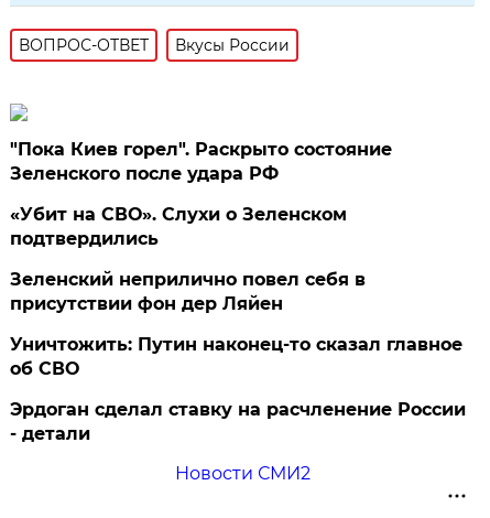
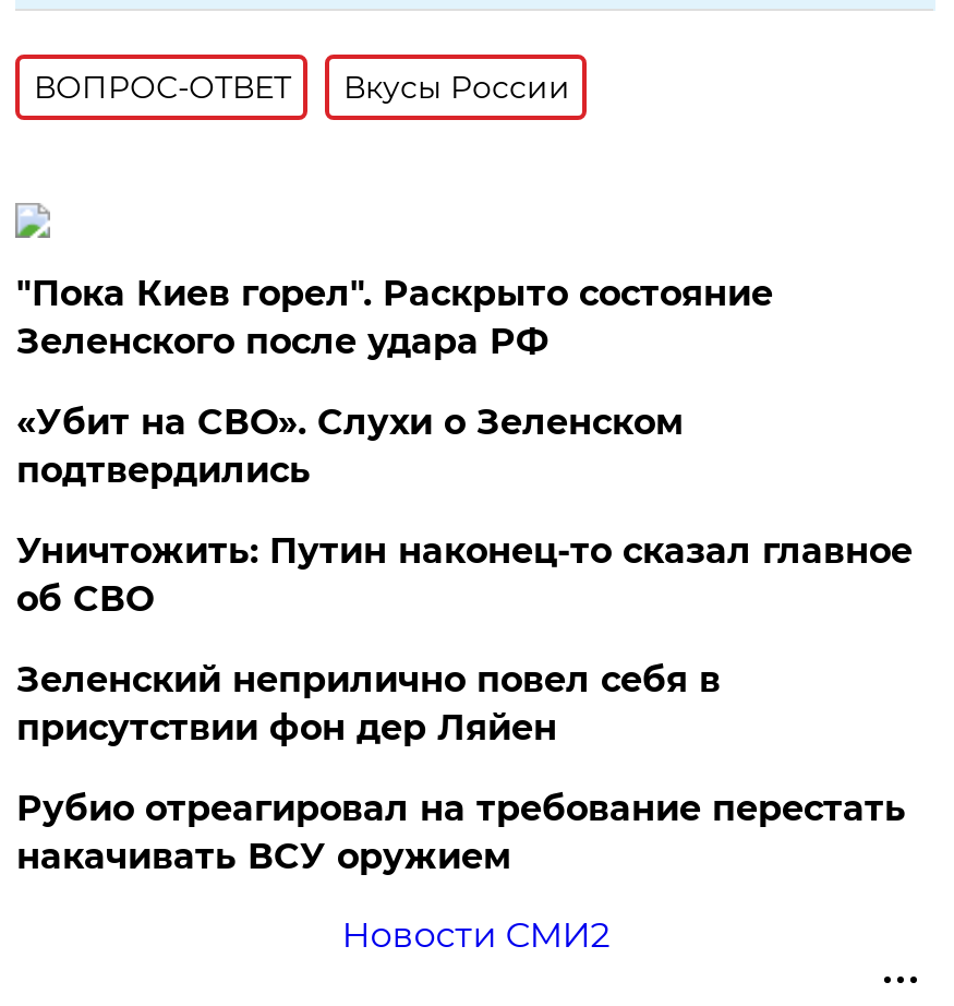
moved down: Зеленский неприлично повел cебя в | присутствии фон дер Ляйен

moved up: Уничтожить: Путин наконец-то сказал главное | об СВО

- Эрдоган сделал ставку на расчленение России
- - детали
+ Рубио отреагировал на требование перестать
+ накачивать ВСУ оружием
